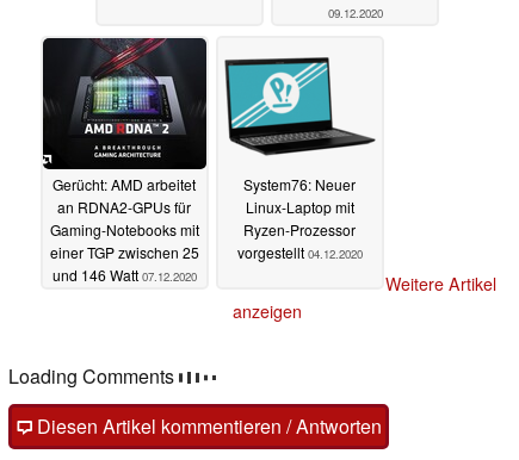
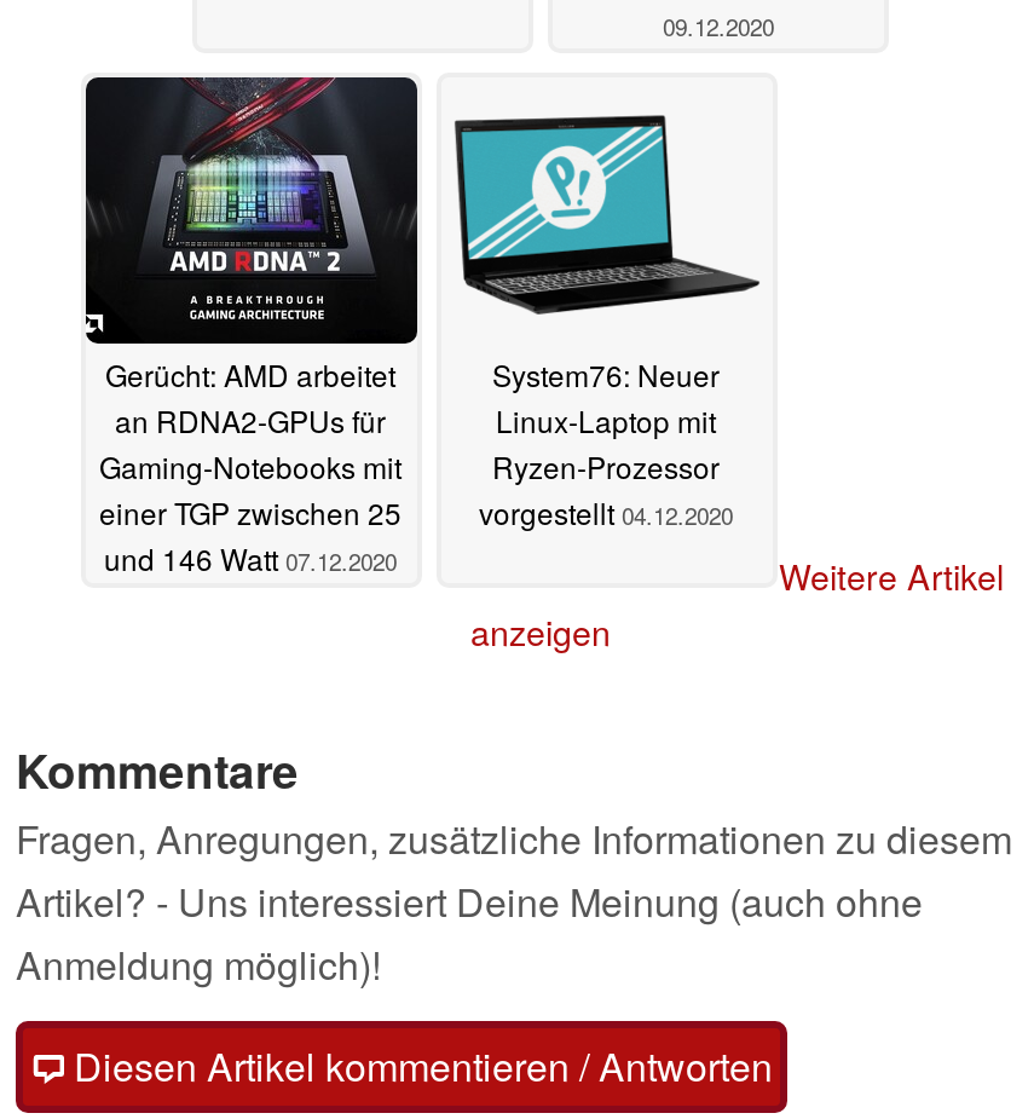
- Loading Comments
+ Kommentare
+ Fragen, Anregungen, zusätzliche Informationen zu diesem
+ Artikel? - Uns interessiert Deine Meinung (auch ohne
+ Anmeldung möglich)!
